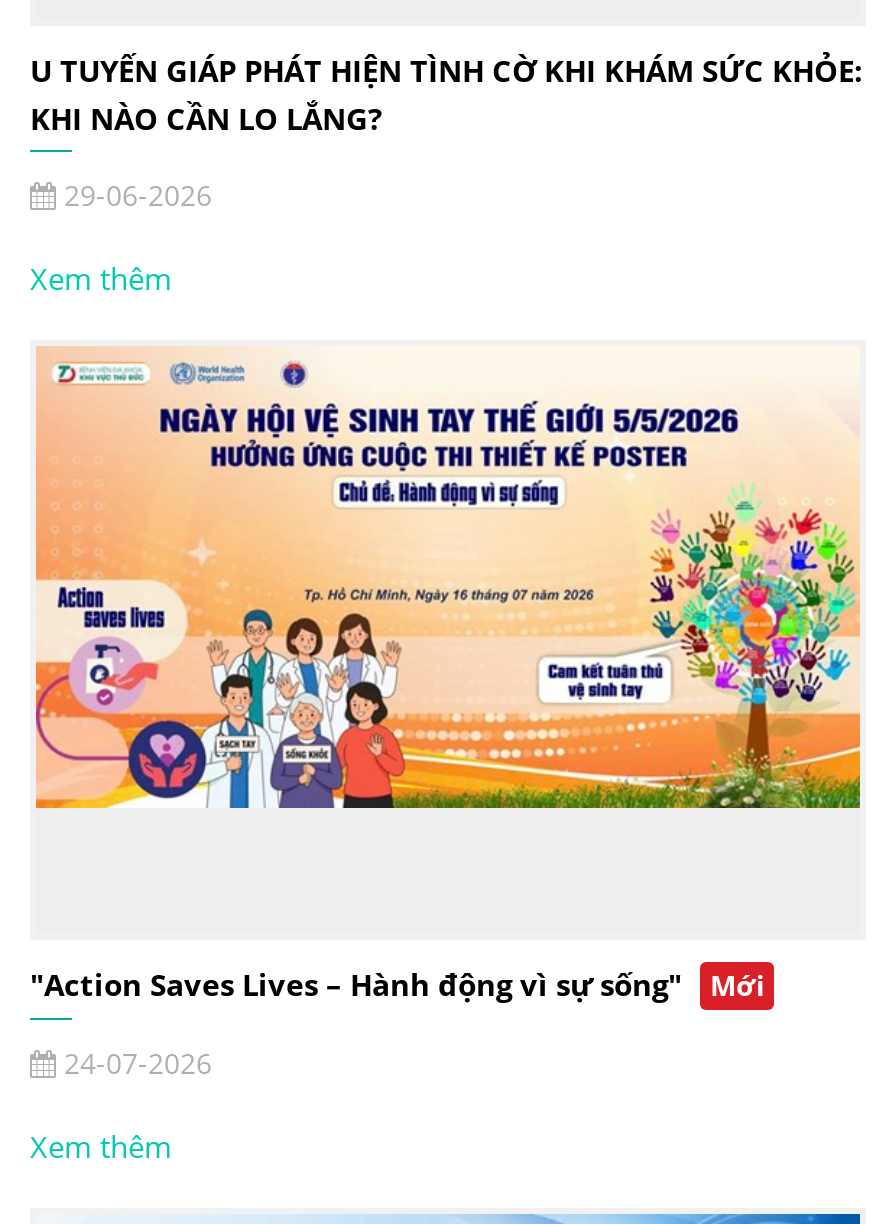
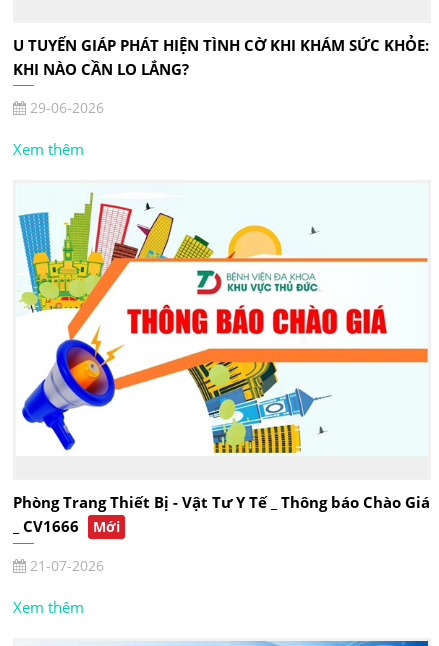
- [image]
+ [image]

- "Action Saves Lives – Hành động vì sự sống" Mới
+ Phòng Trang Thiết Bị - Vật Tư Y Tế _ Thông báo Chào Giá
+ _ CV1666 Mới

- 24-07-2026
+ 21-07-2026
